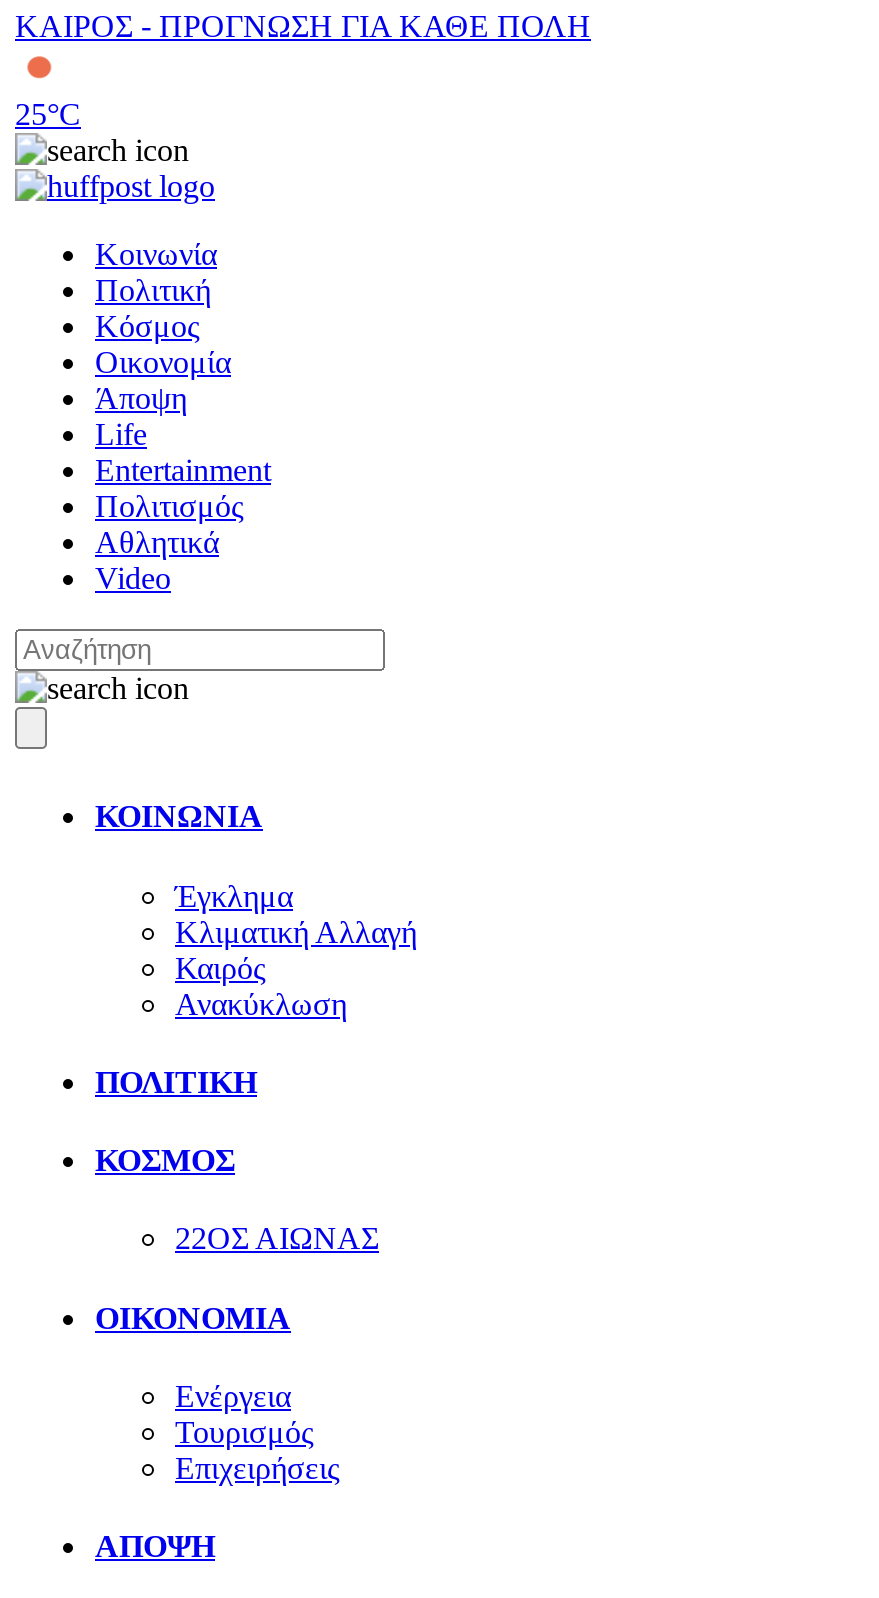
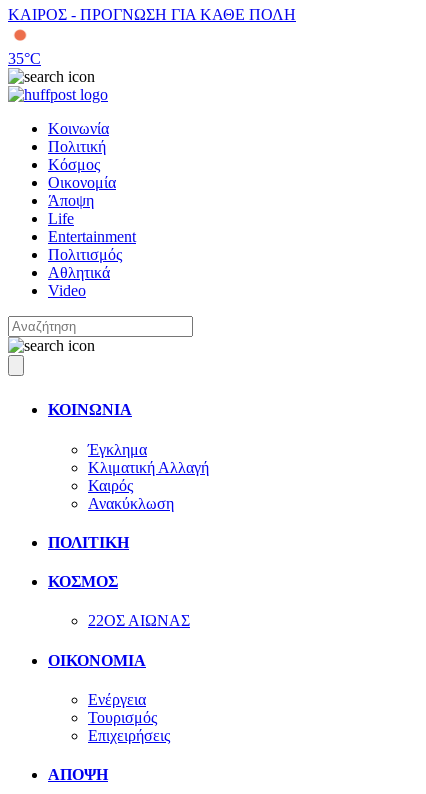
- 25°C
+ 35°C
